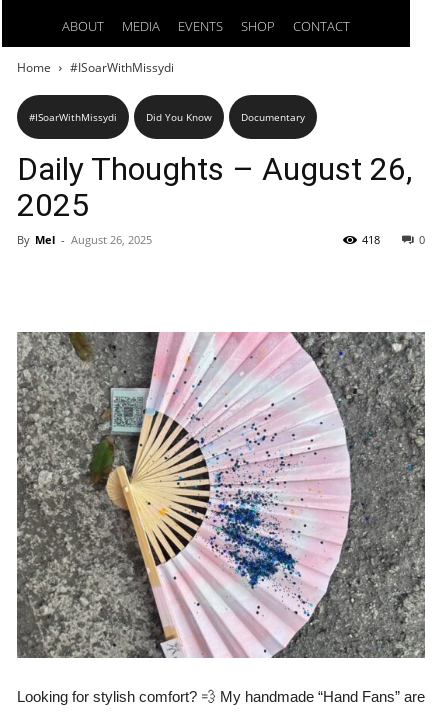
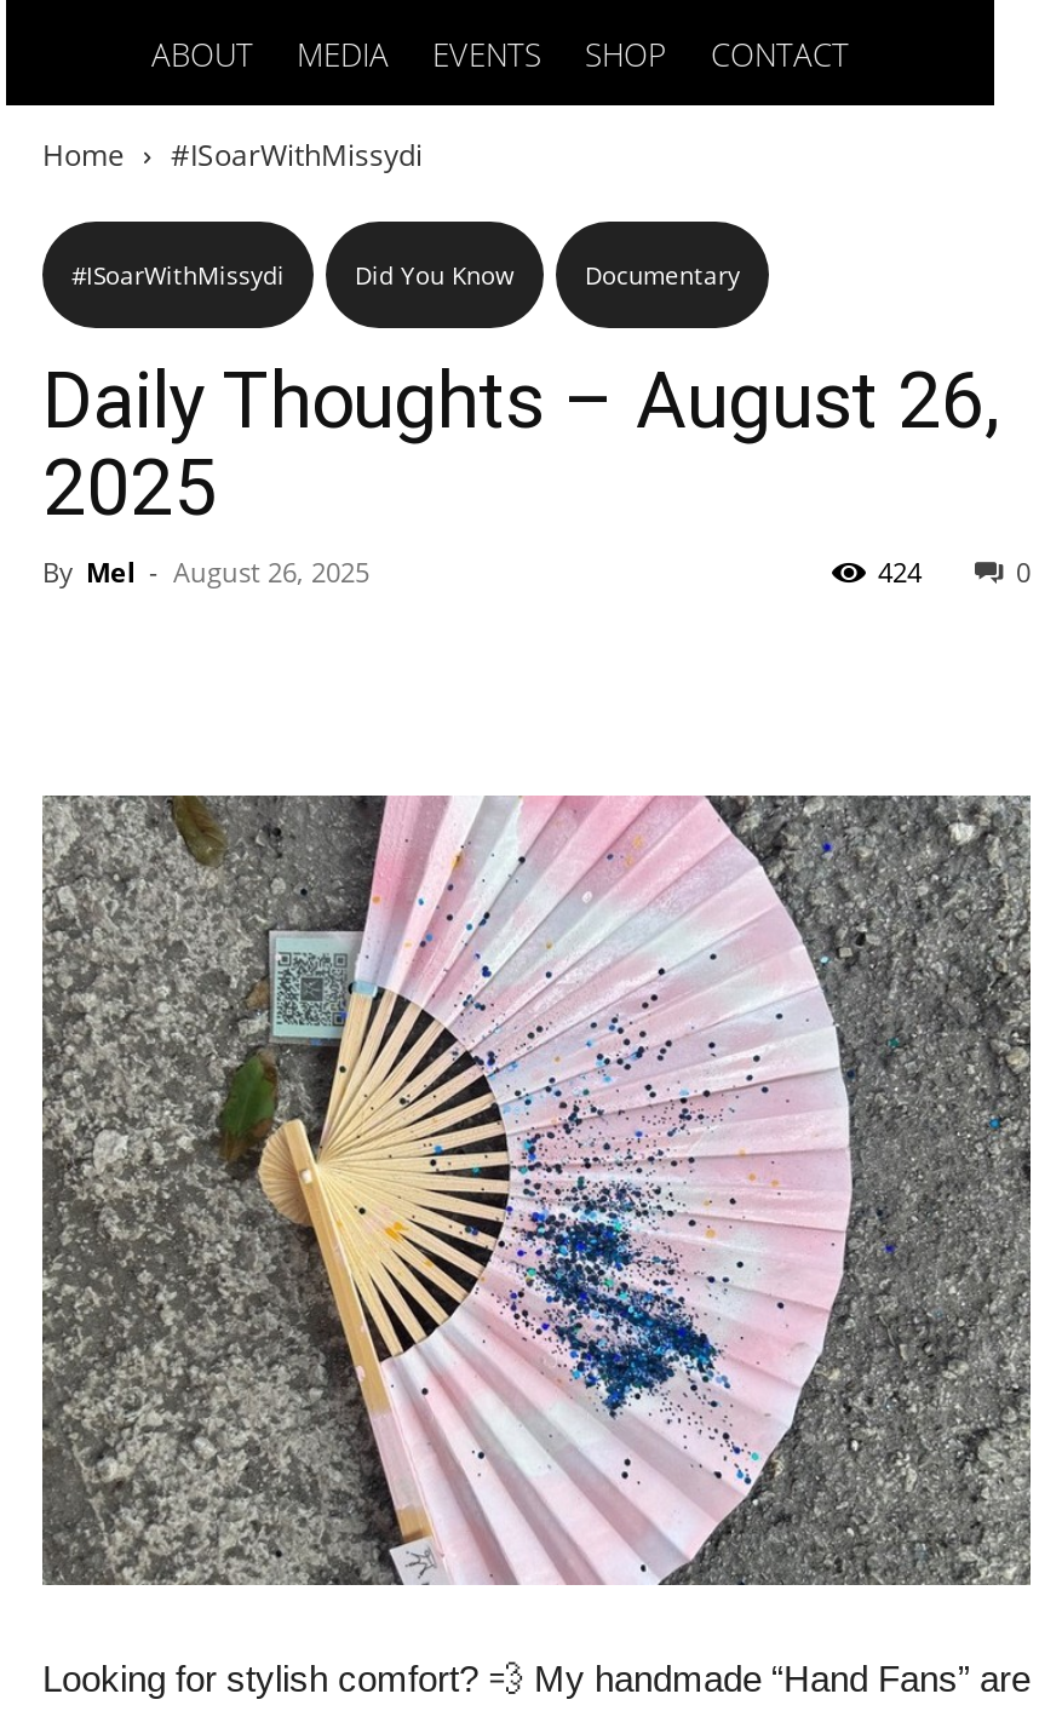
- 418
+ 424
